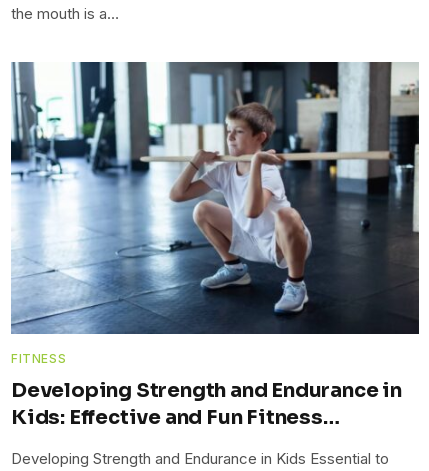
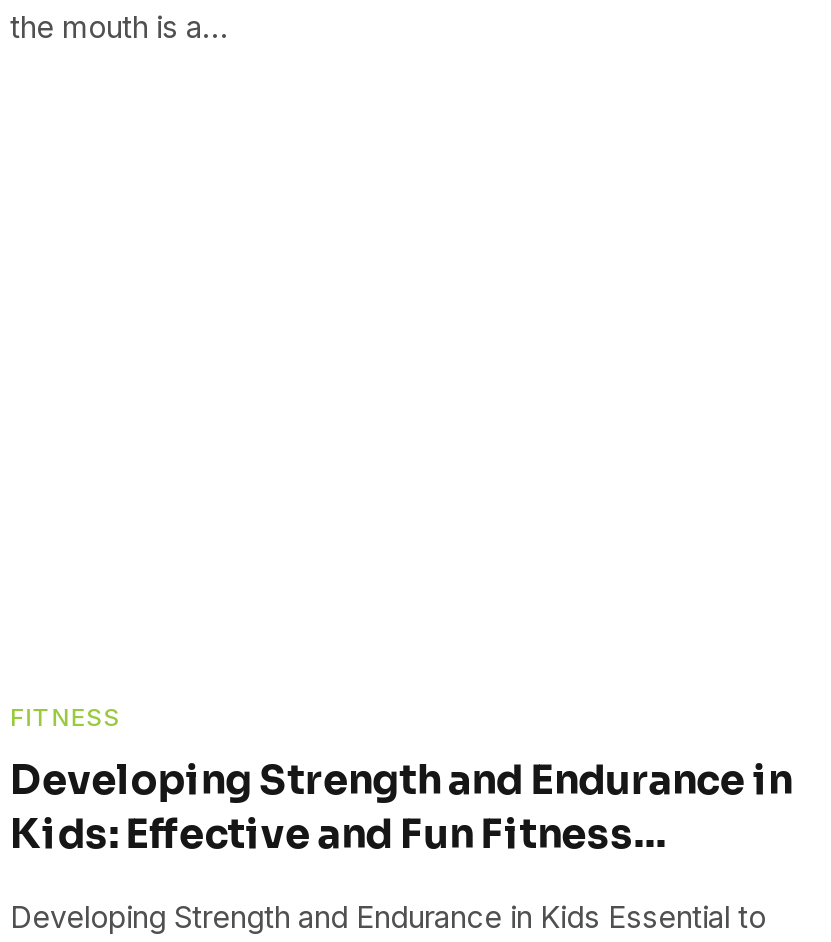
- [image]
